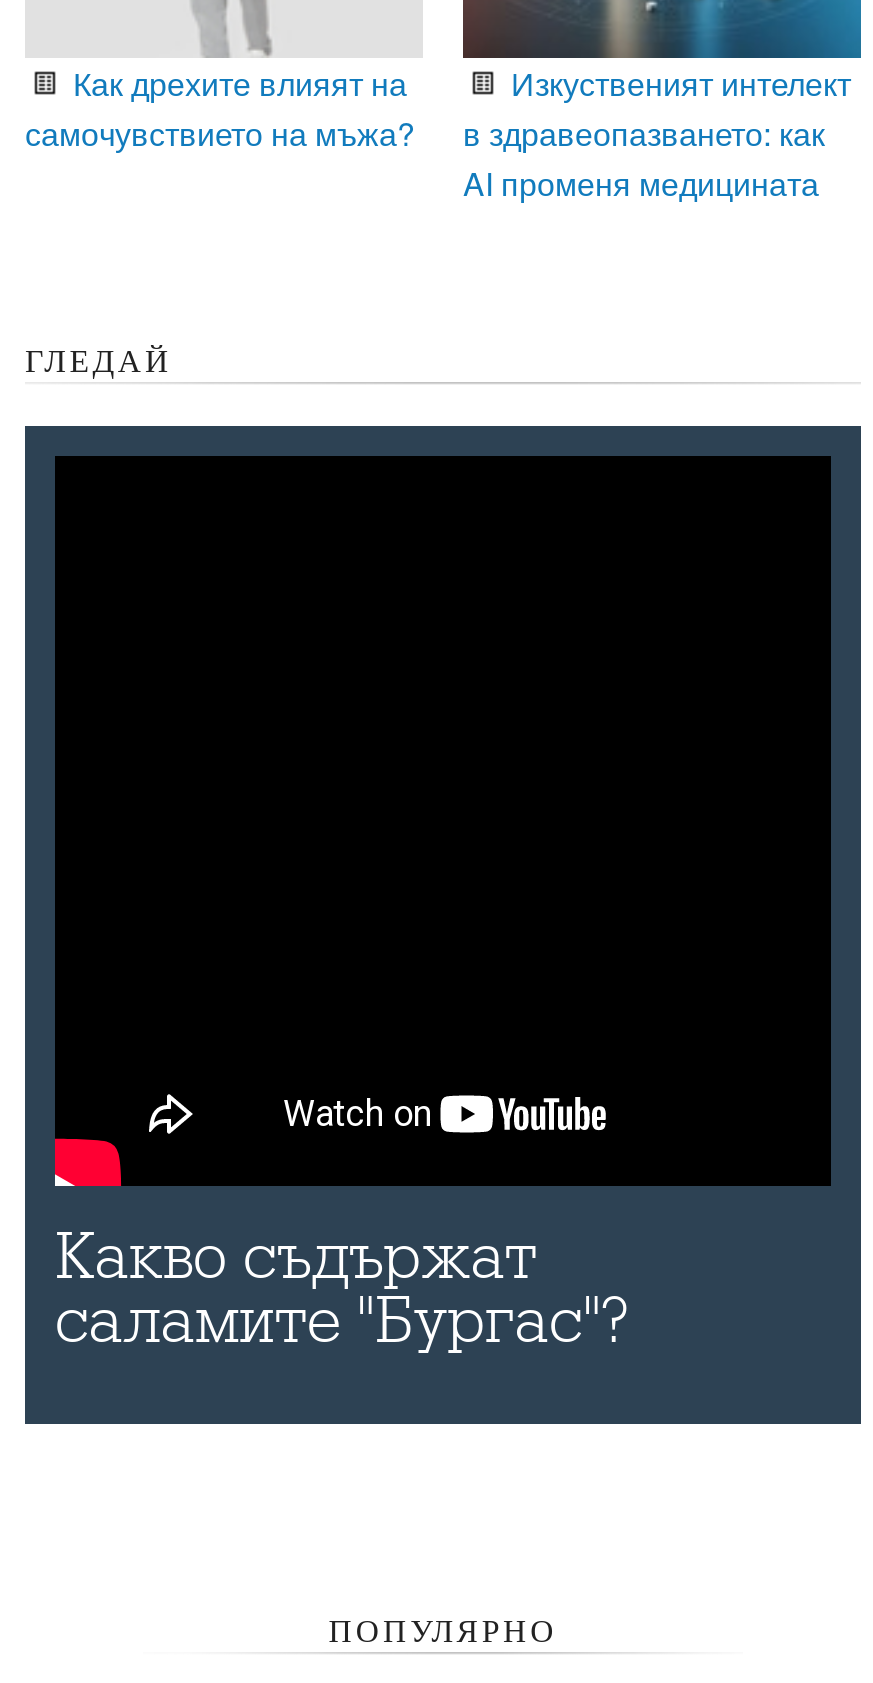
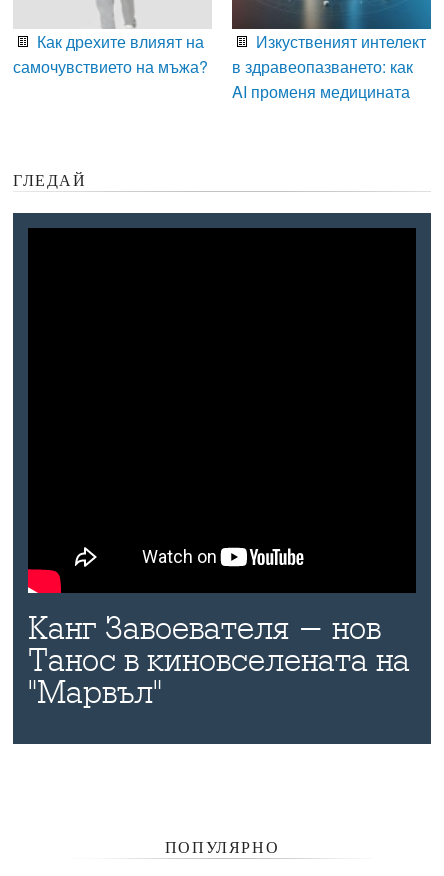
- Какво съдържат
- саламите "Бургас"?
+ Канг Завоевателя - нов
+ Танос в киновселената на
+ "Марвъл"
